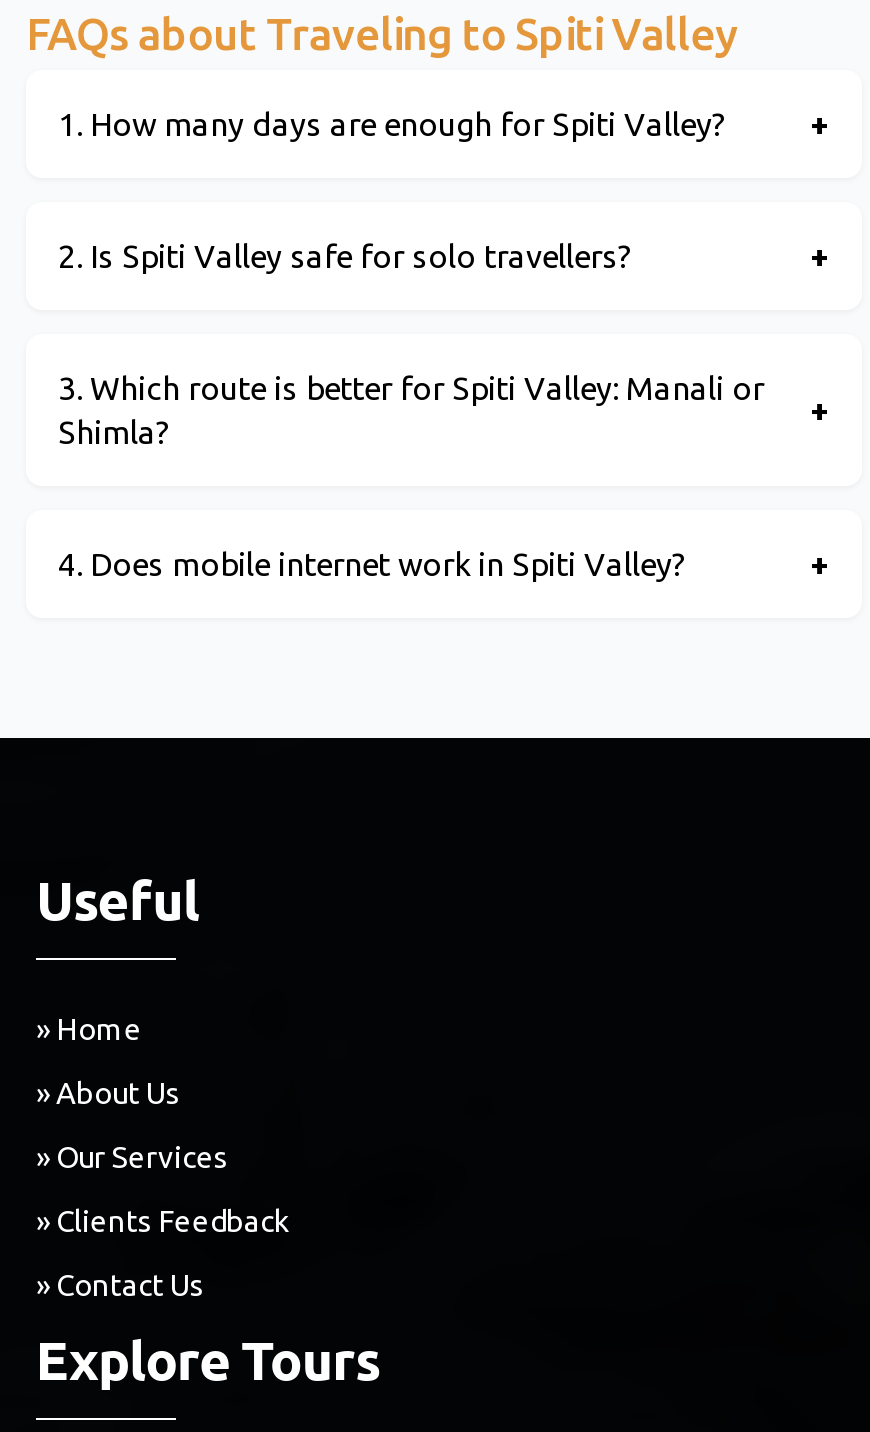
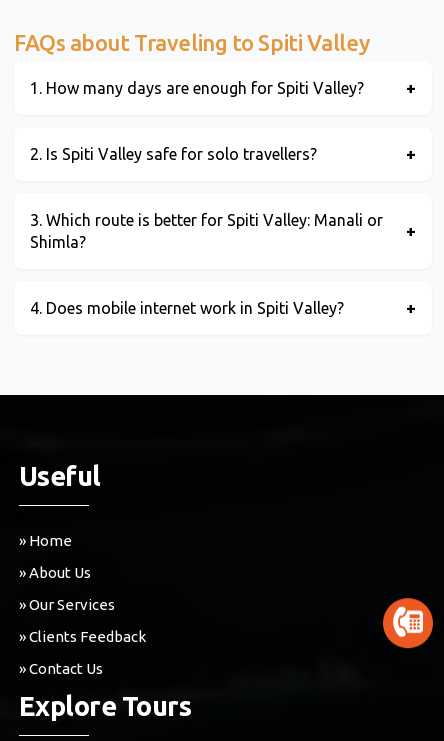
+ [image]
